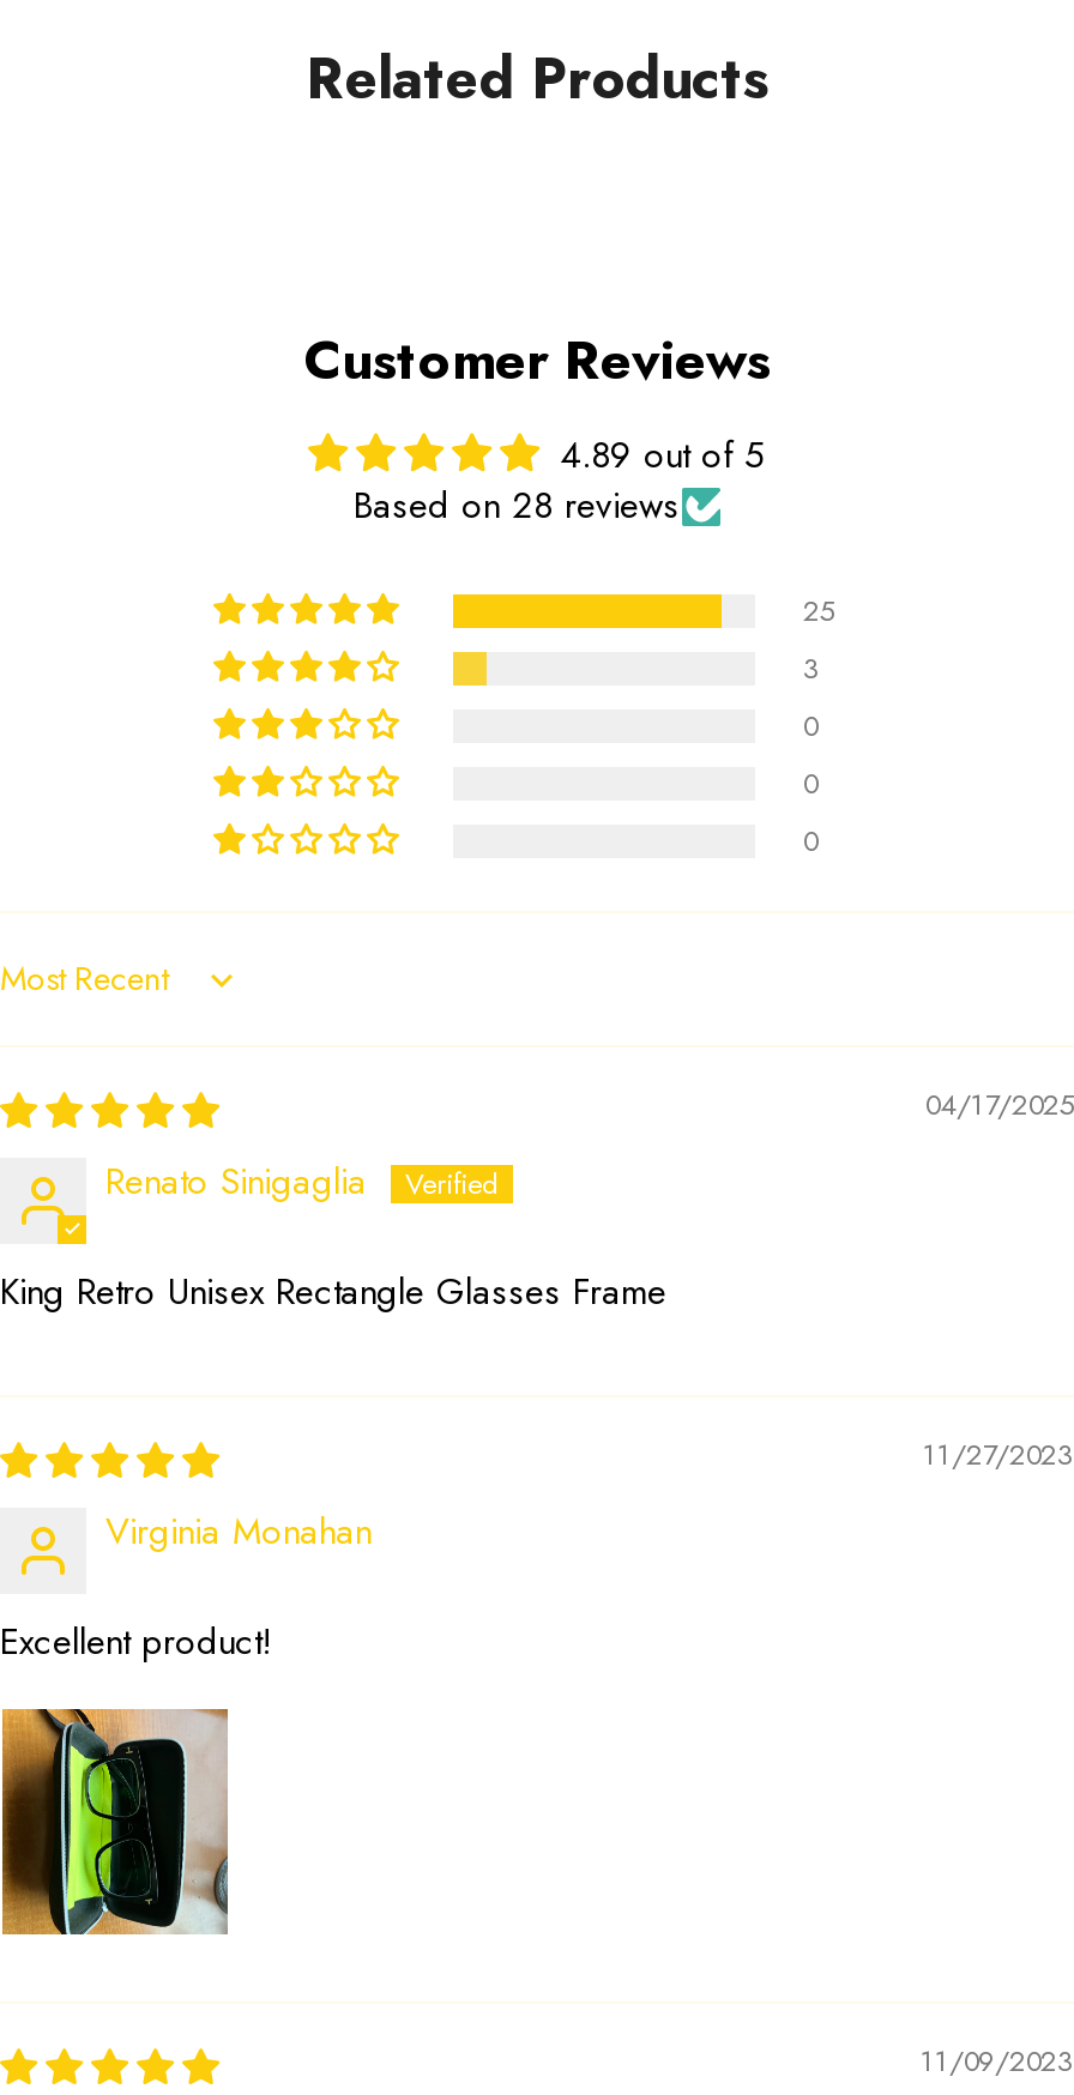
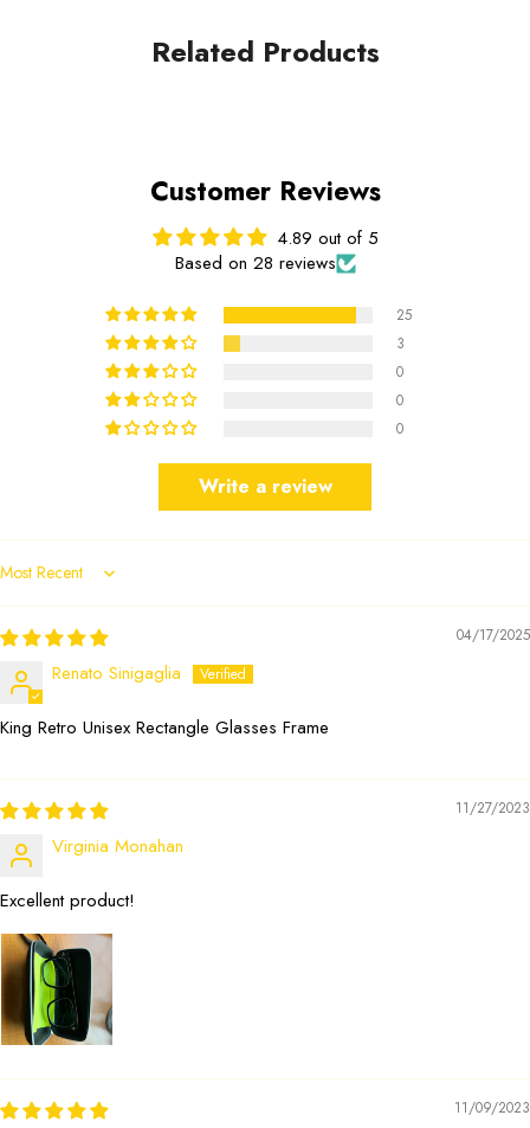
+ Write a review
